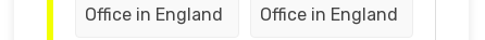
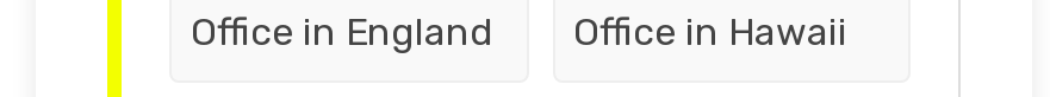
- Office in England
+ Office in Hawaii
